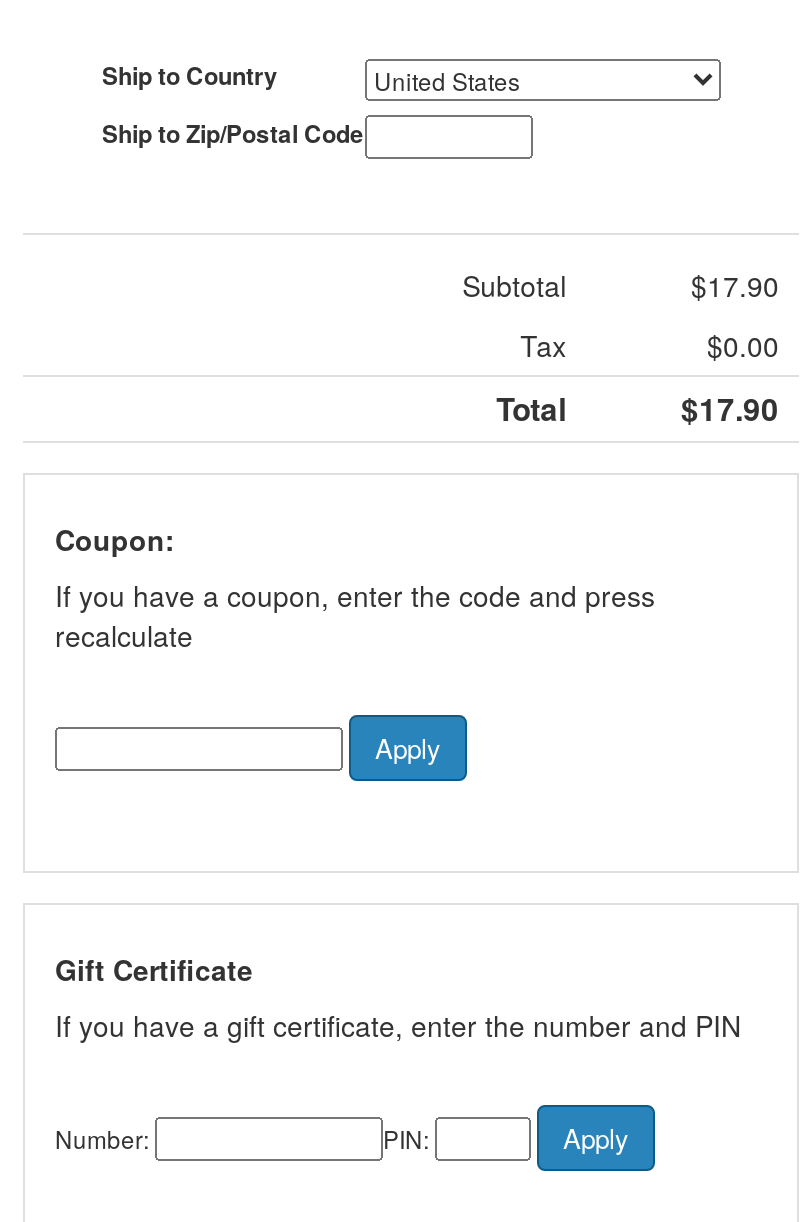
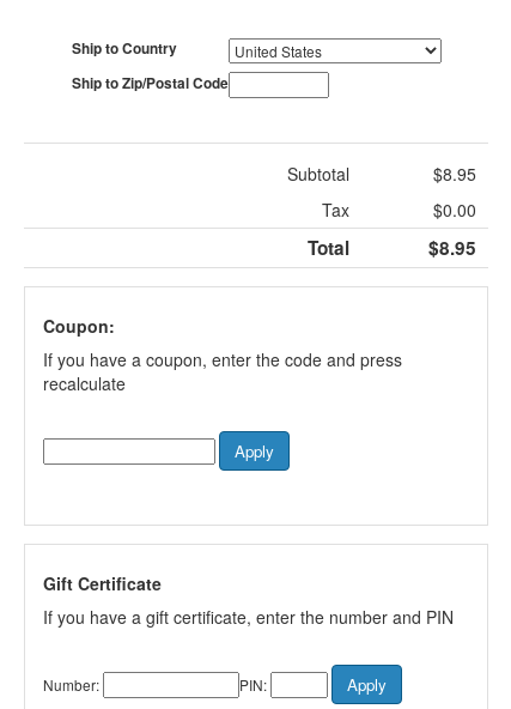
- $17.90
+ $8.95

- $17.90
+ $8.95
